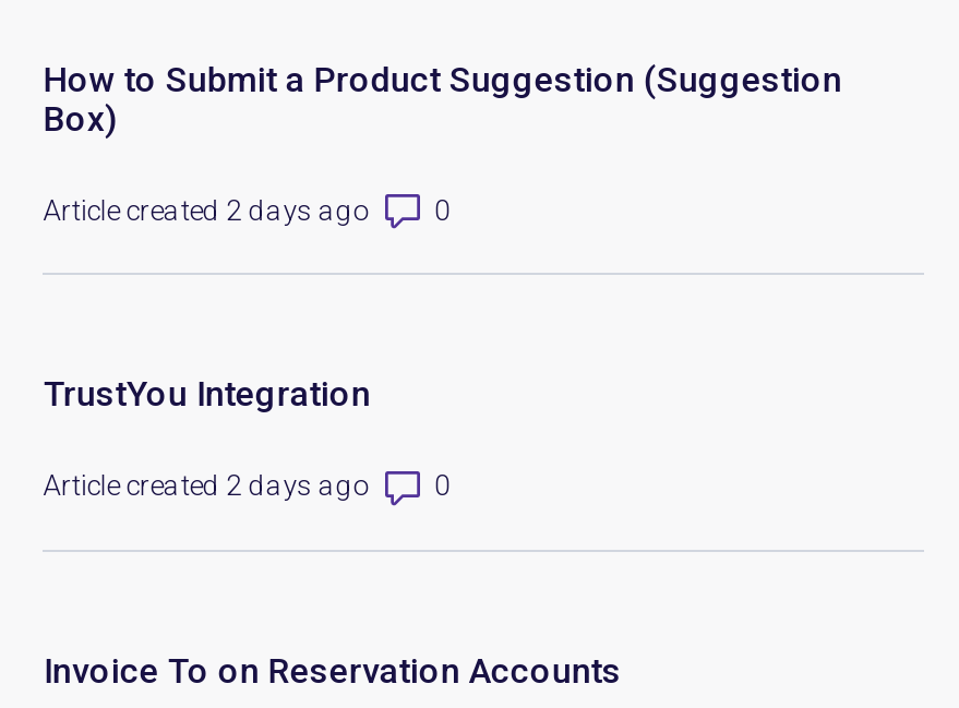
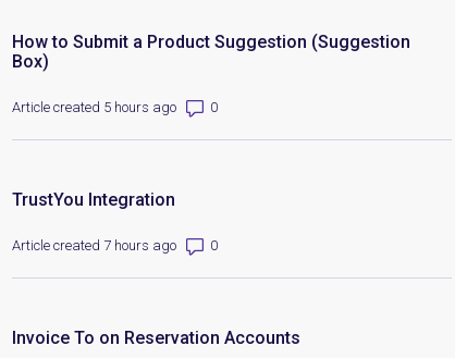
- Article created 2 days ago
+ Article created 5 hours ago

- Article created 2 days ago
+ Article created 7 hours ago
